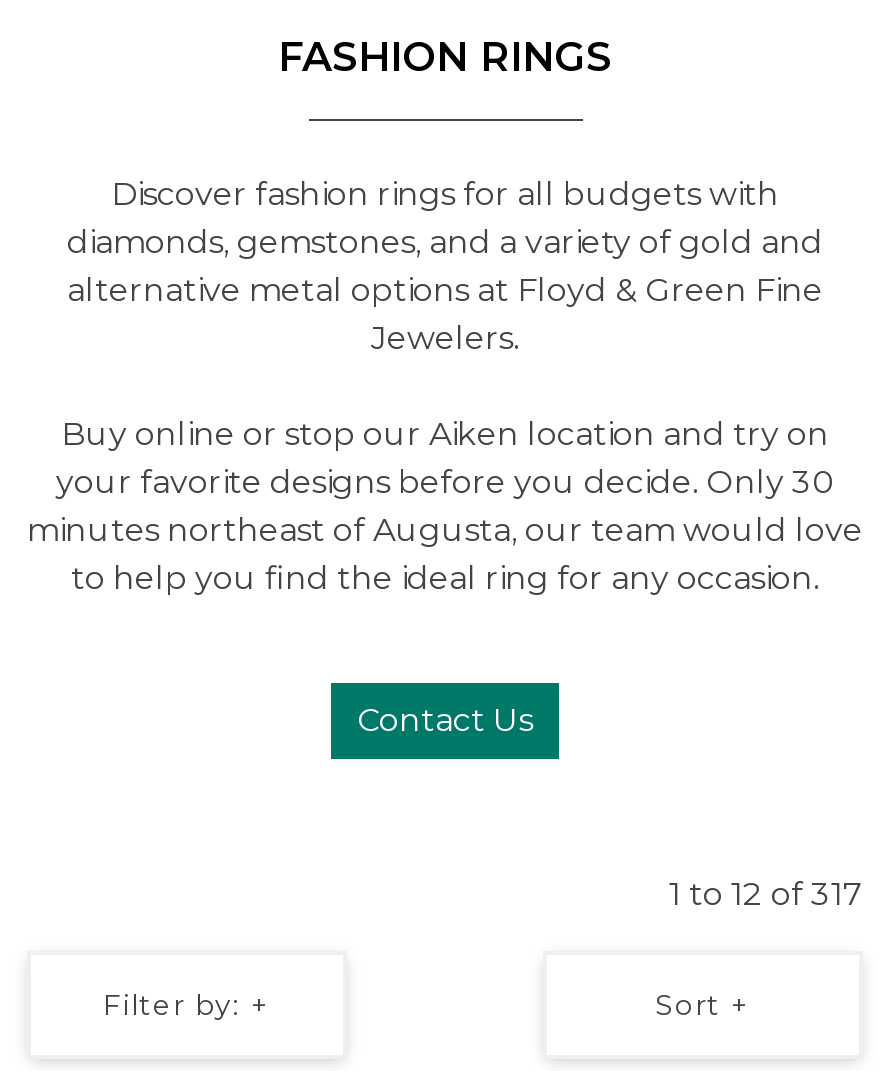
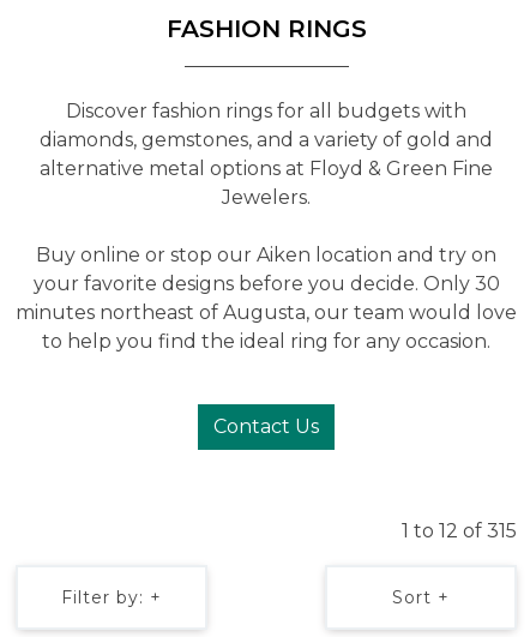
- 1 to 12 of 317
+ 1 to 12 of 315
